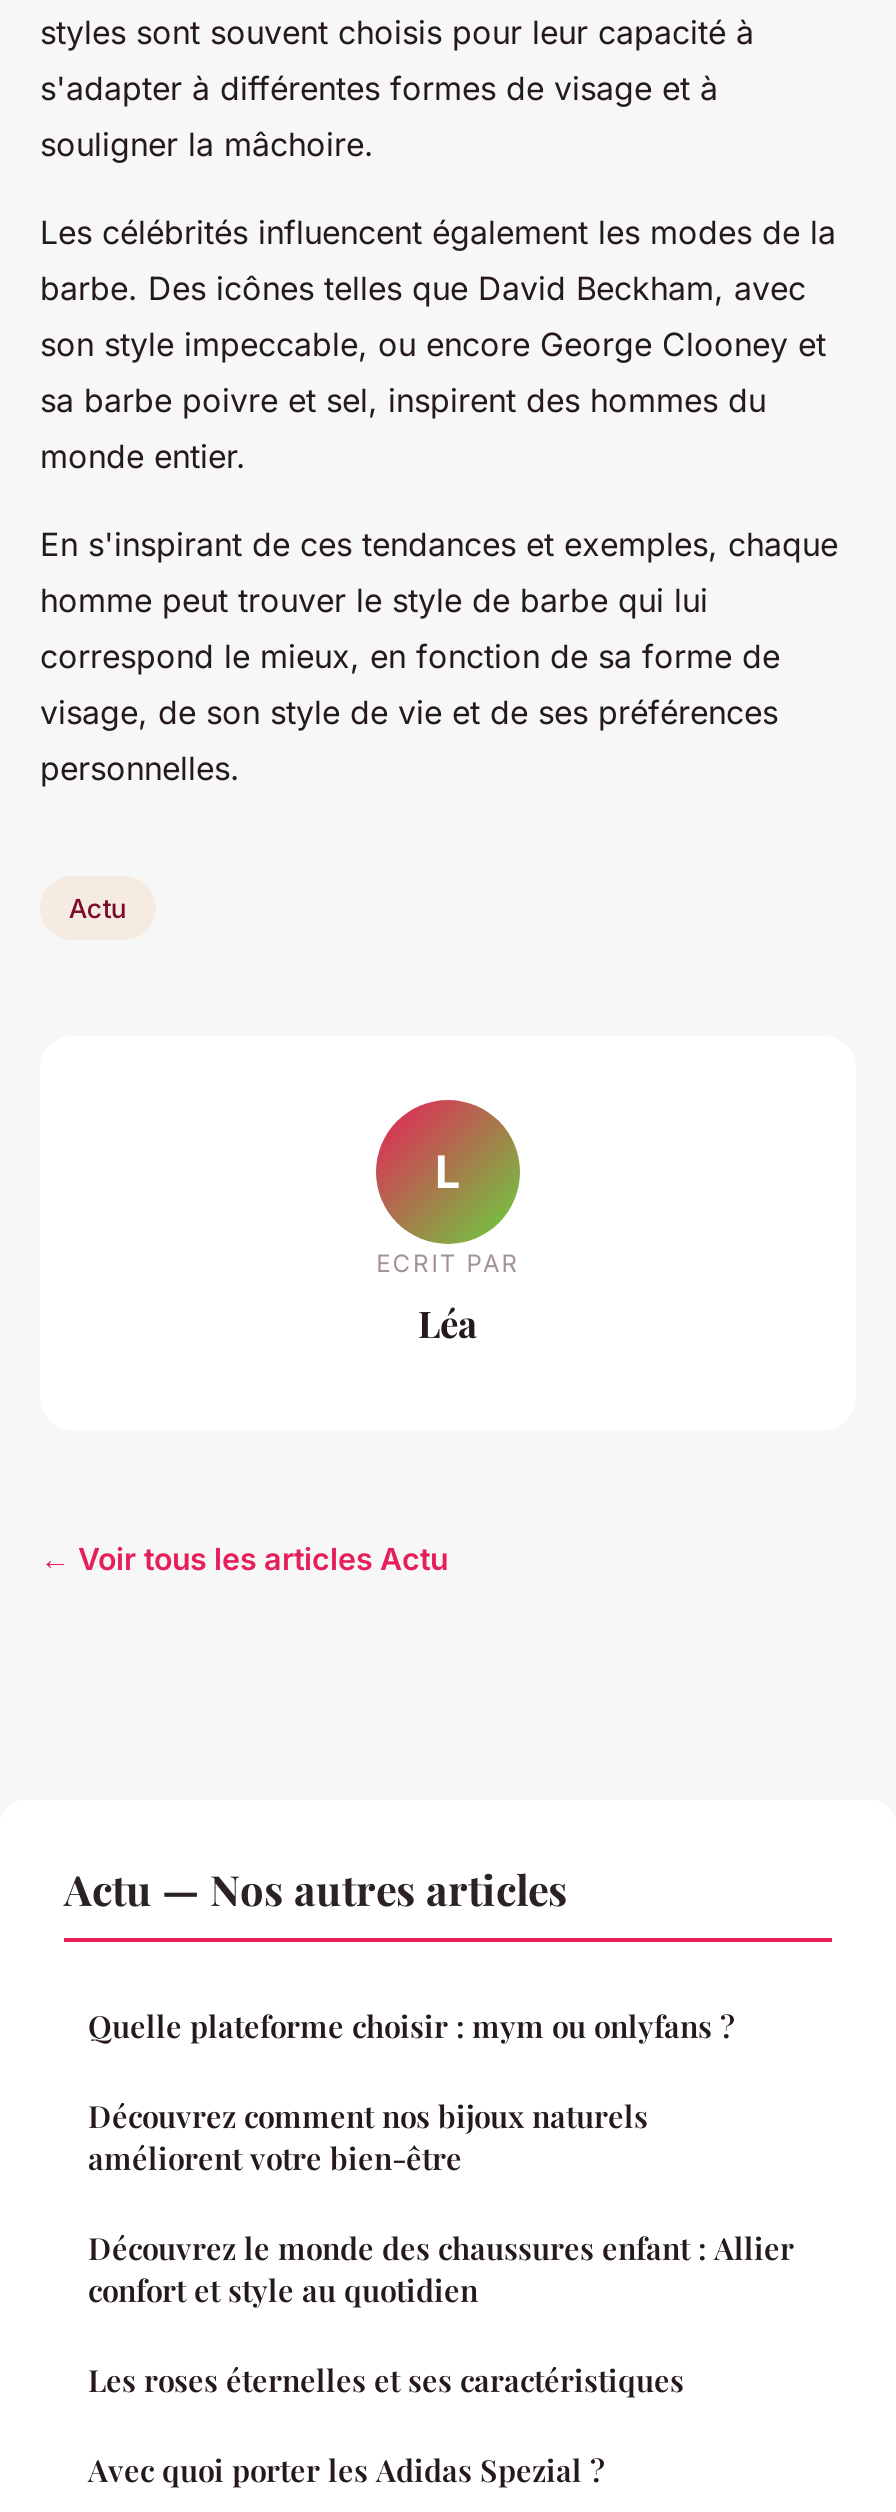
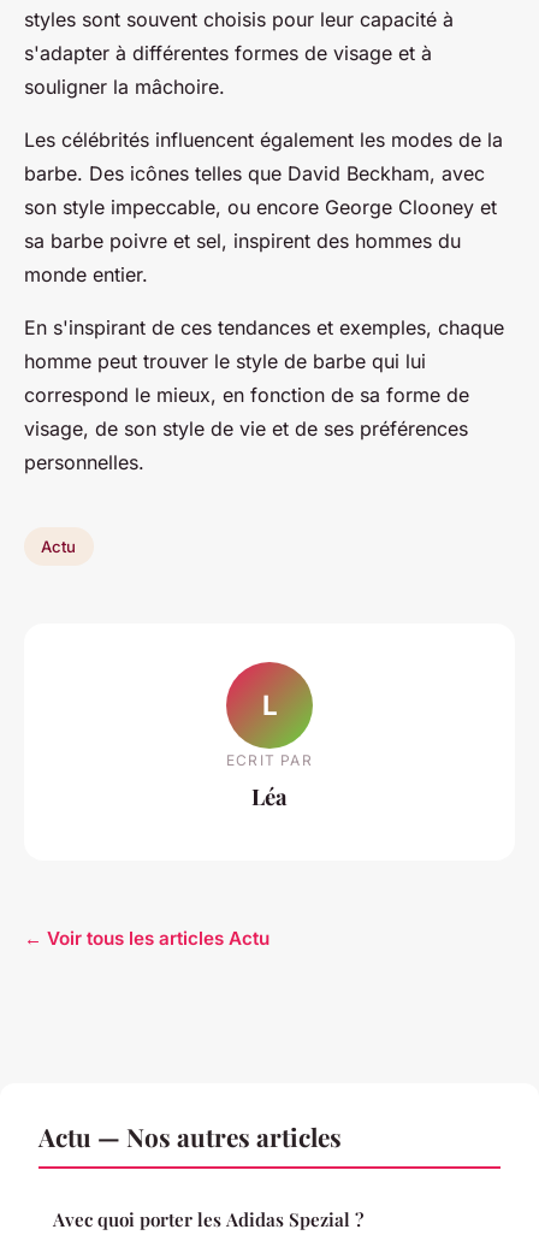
- Quelle plateforme choisir : mym ou onlyfans ?
- Découvrez comment nos bijoux naturels
- améliorent votre bien-être
- Découvrez le monde des chaussures enfant : Allier
- confort et style au quotidien
- Les roses éternelles et ses caractéristiques
